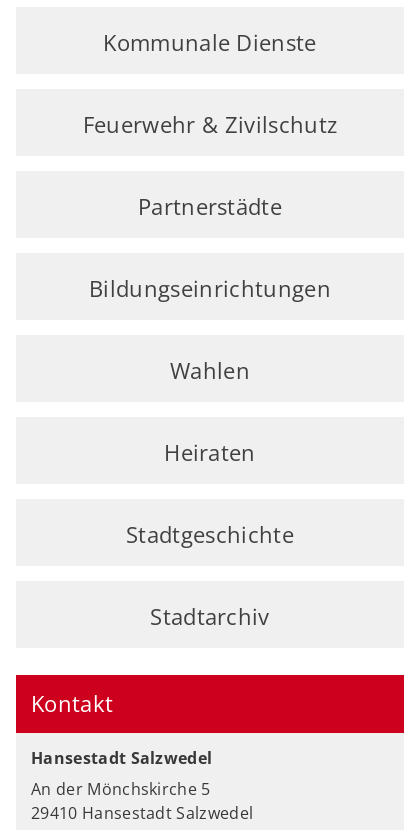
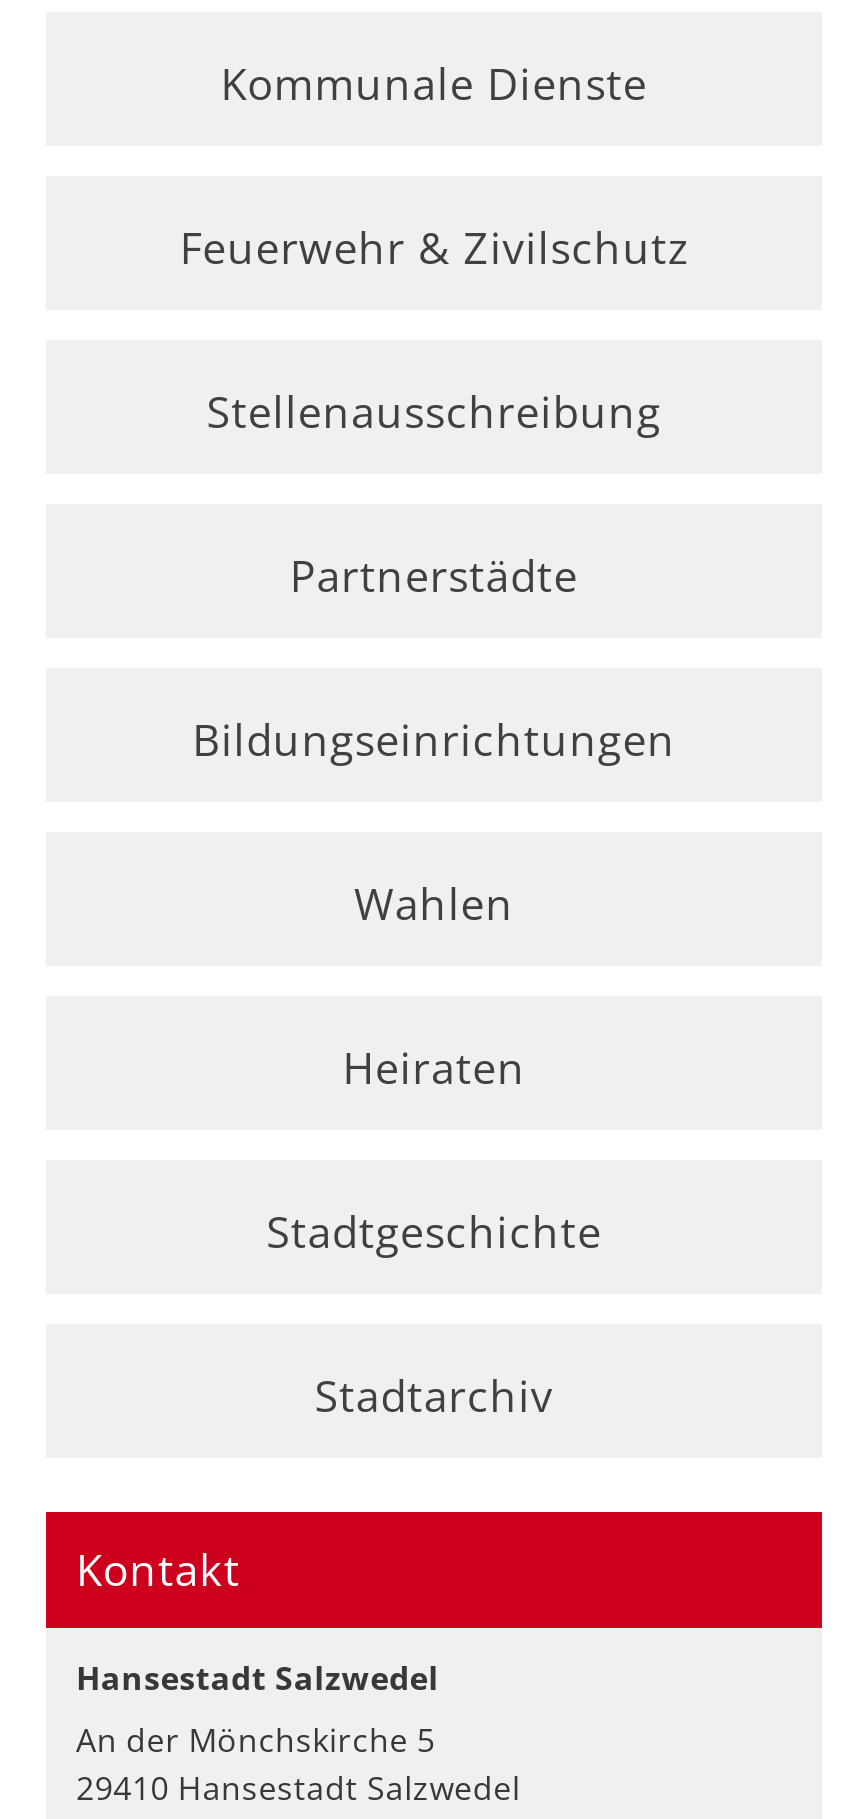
+ Stellenausschreibung
